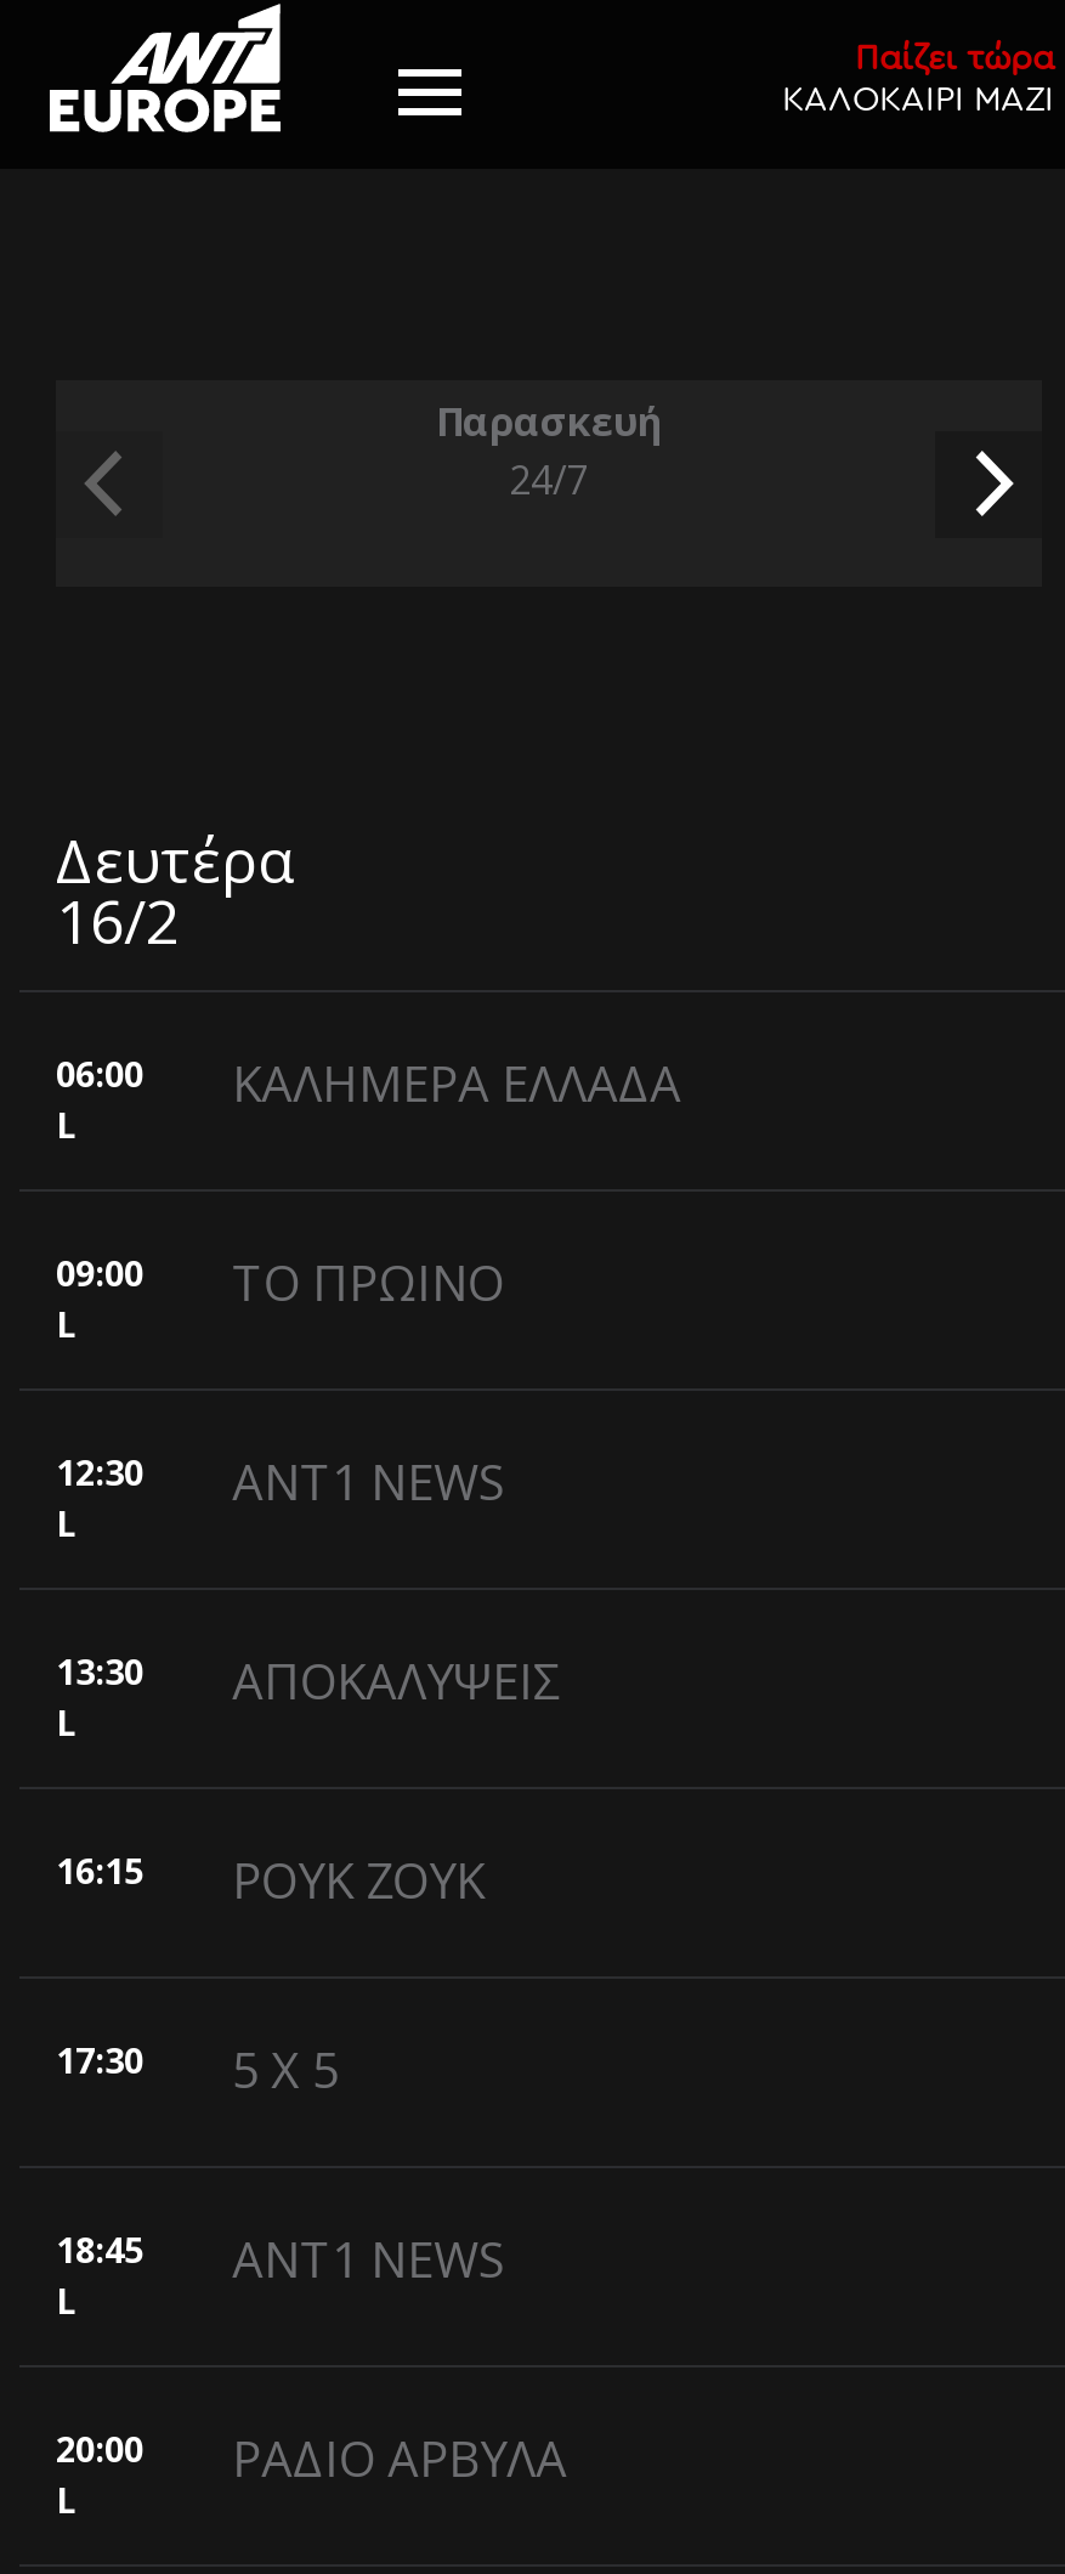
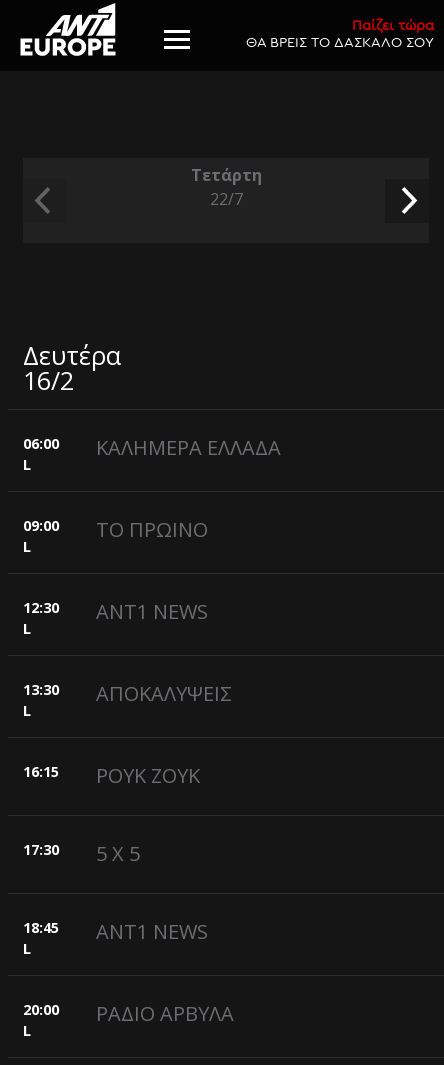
- ΚΑΛΟΚΑΙΡΙ ΜΑΖΙ
+ ΘΑ ΒΡΕΙΣ ΤΟ ΔΑΣΚΑΛΟ ΣΟΥ

- Παρασκευή
- 24/7
+ Τετάρτη
+ 22/7
